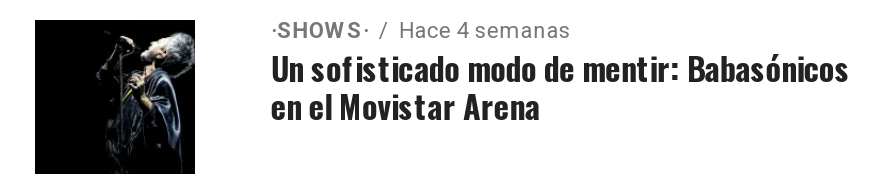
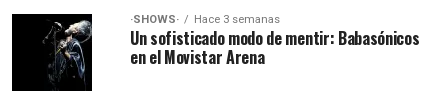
- ·SHOWS· Hace 4 semanas
+ ·SHOWS· Hace 3 semanas
